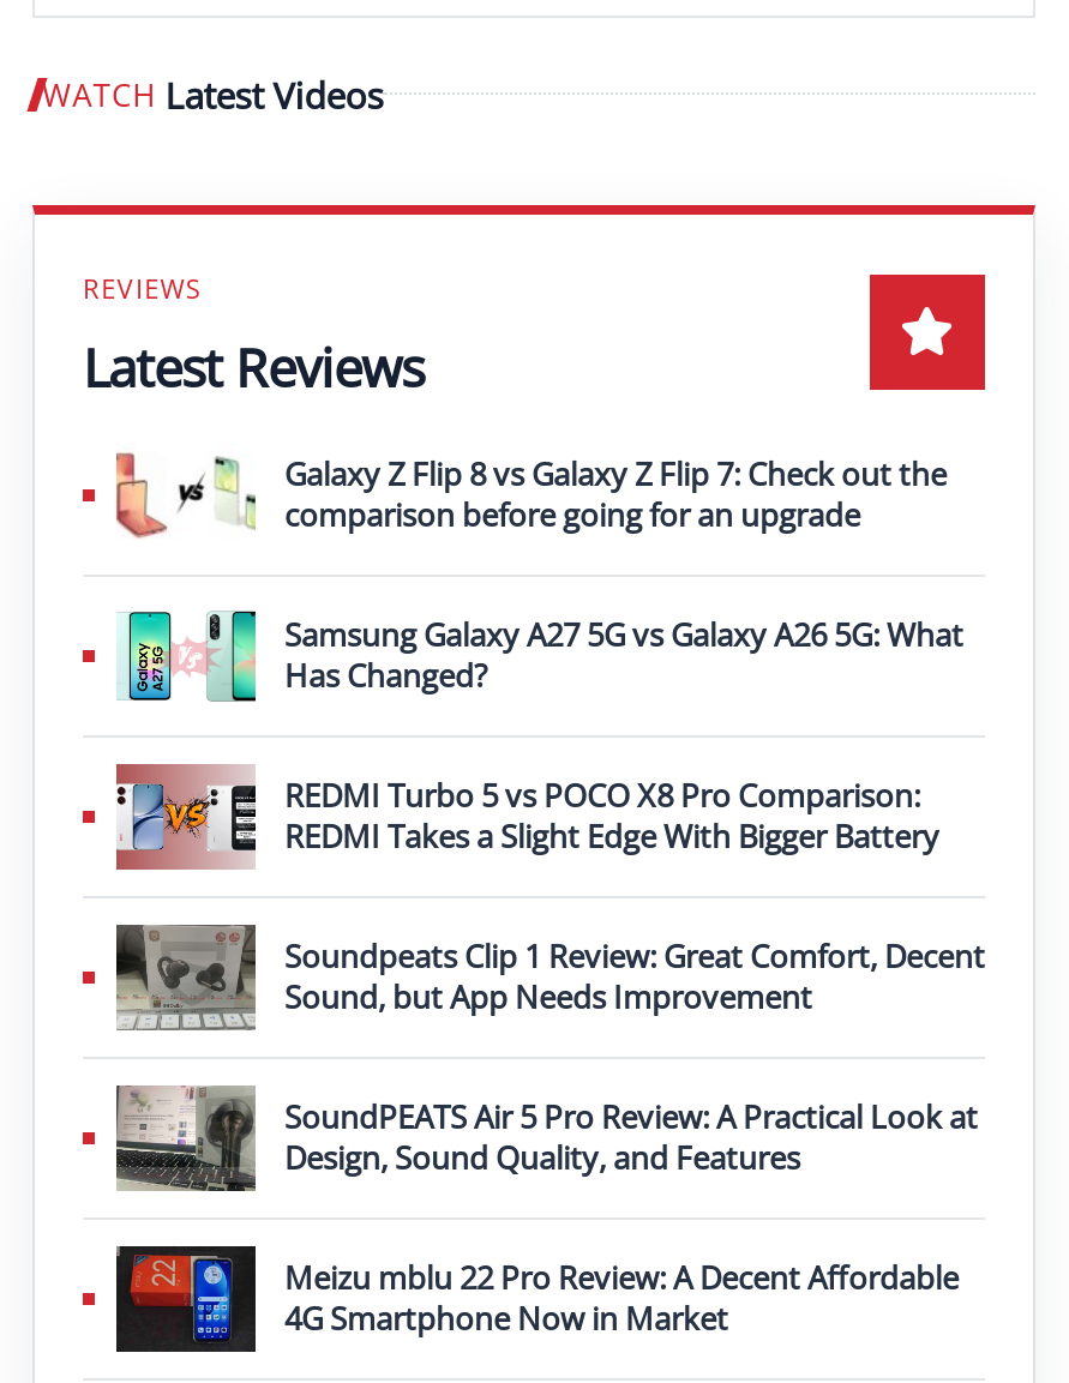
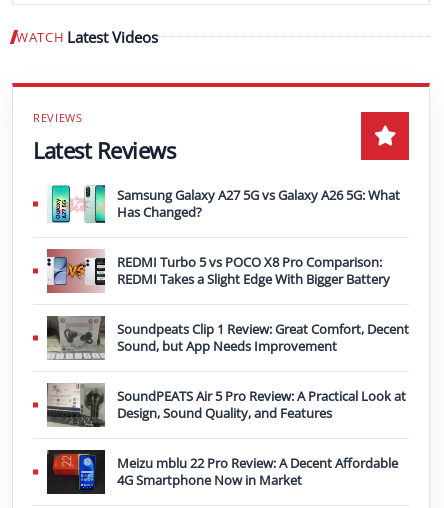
- [image]
- Galaxy Z Flip 8 vs Galaxy Z Flip 7: Check out the
- comparison before going for an upgrade
